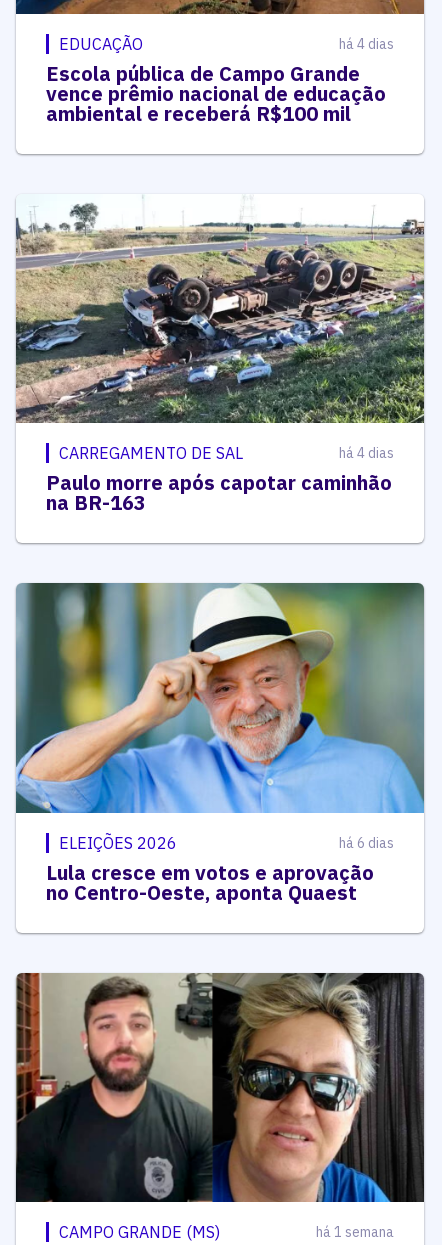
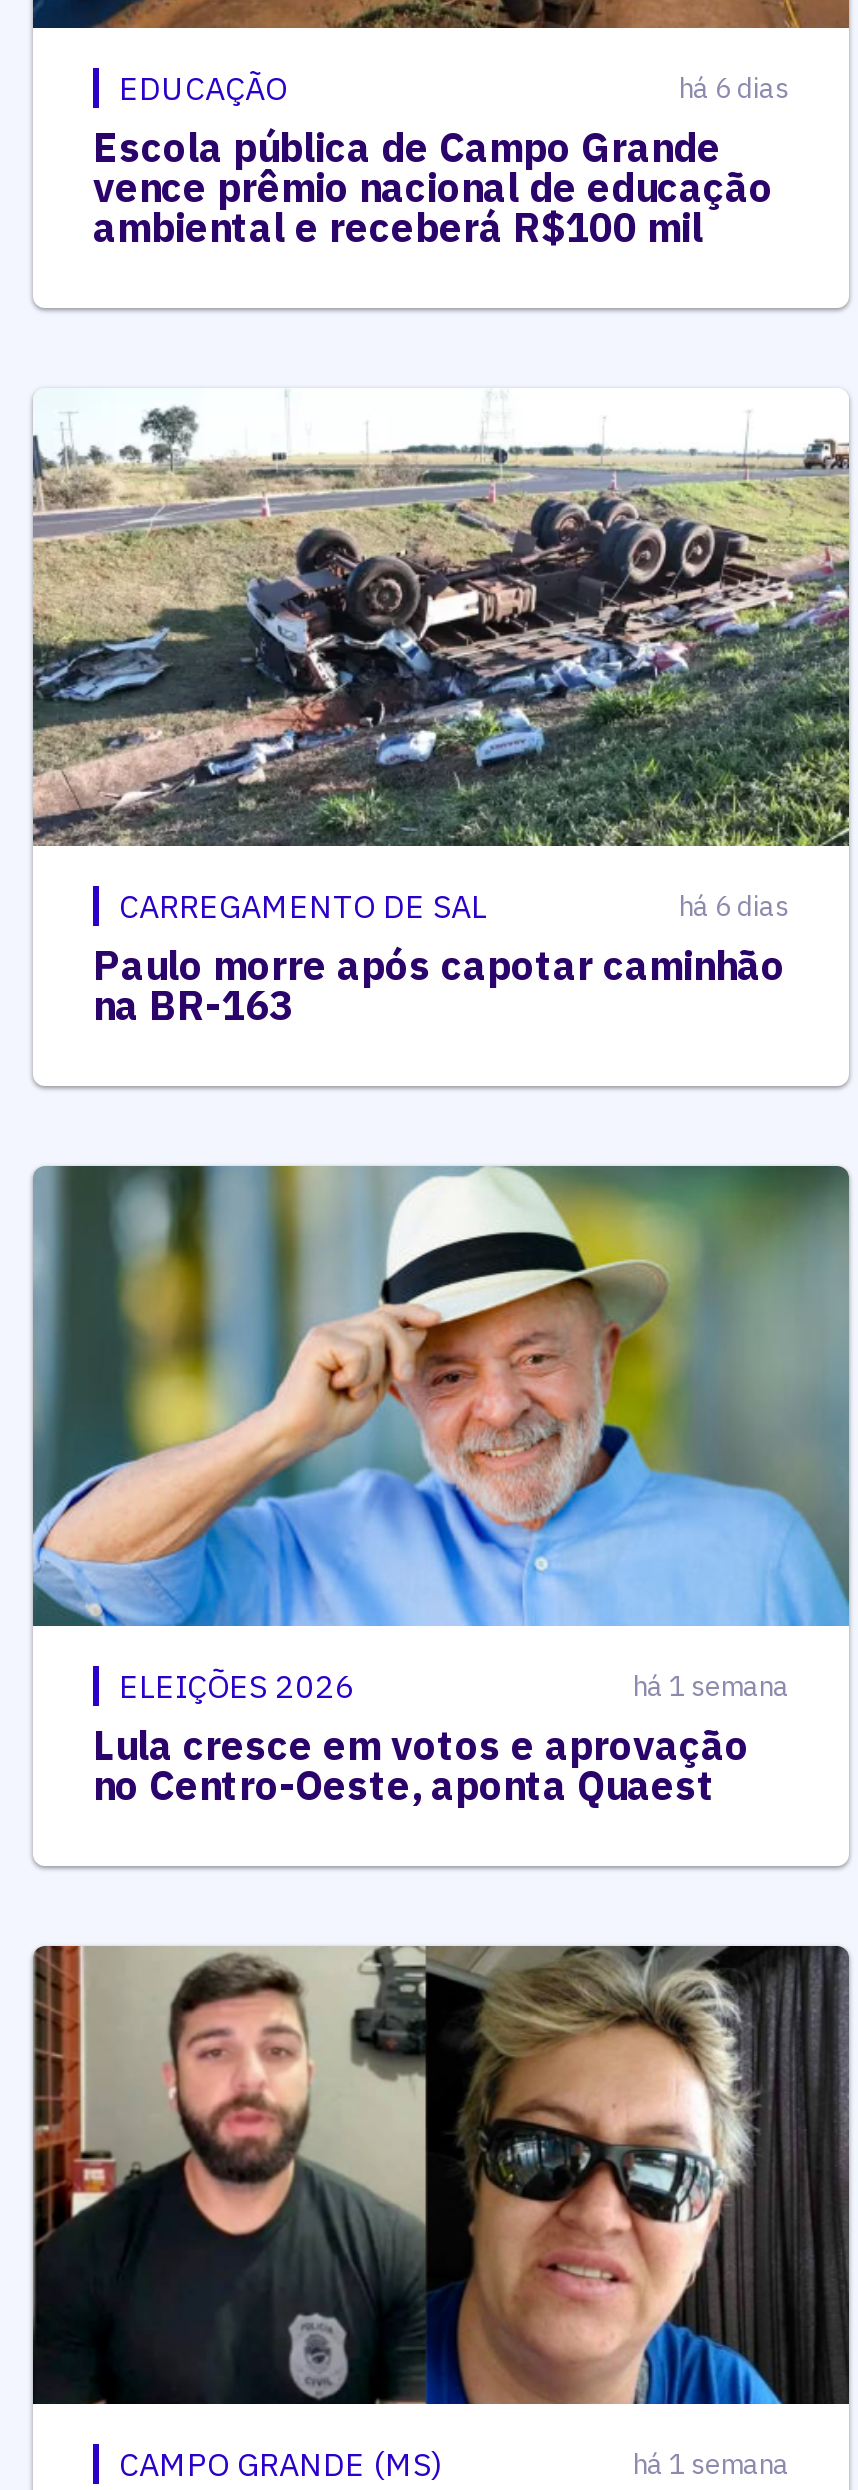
- há 4 dias
+ há 6 dias

- há 4 dias
+ há 6 dias

- há 6 dias
+ há 1 semana
